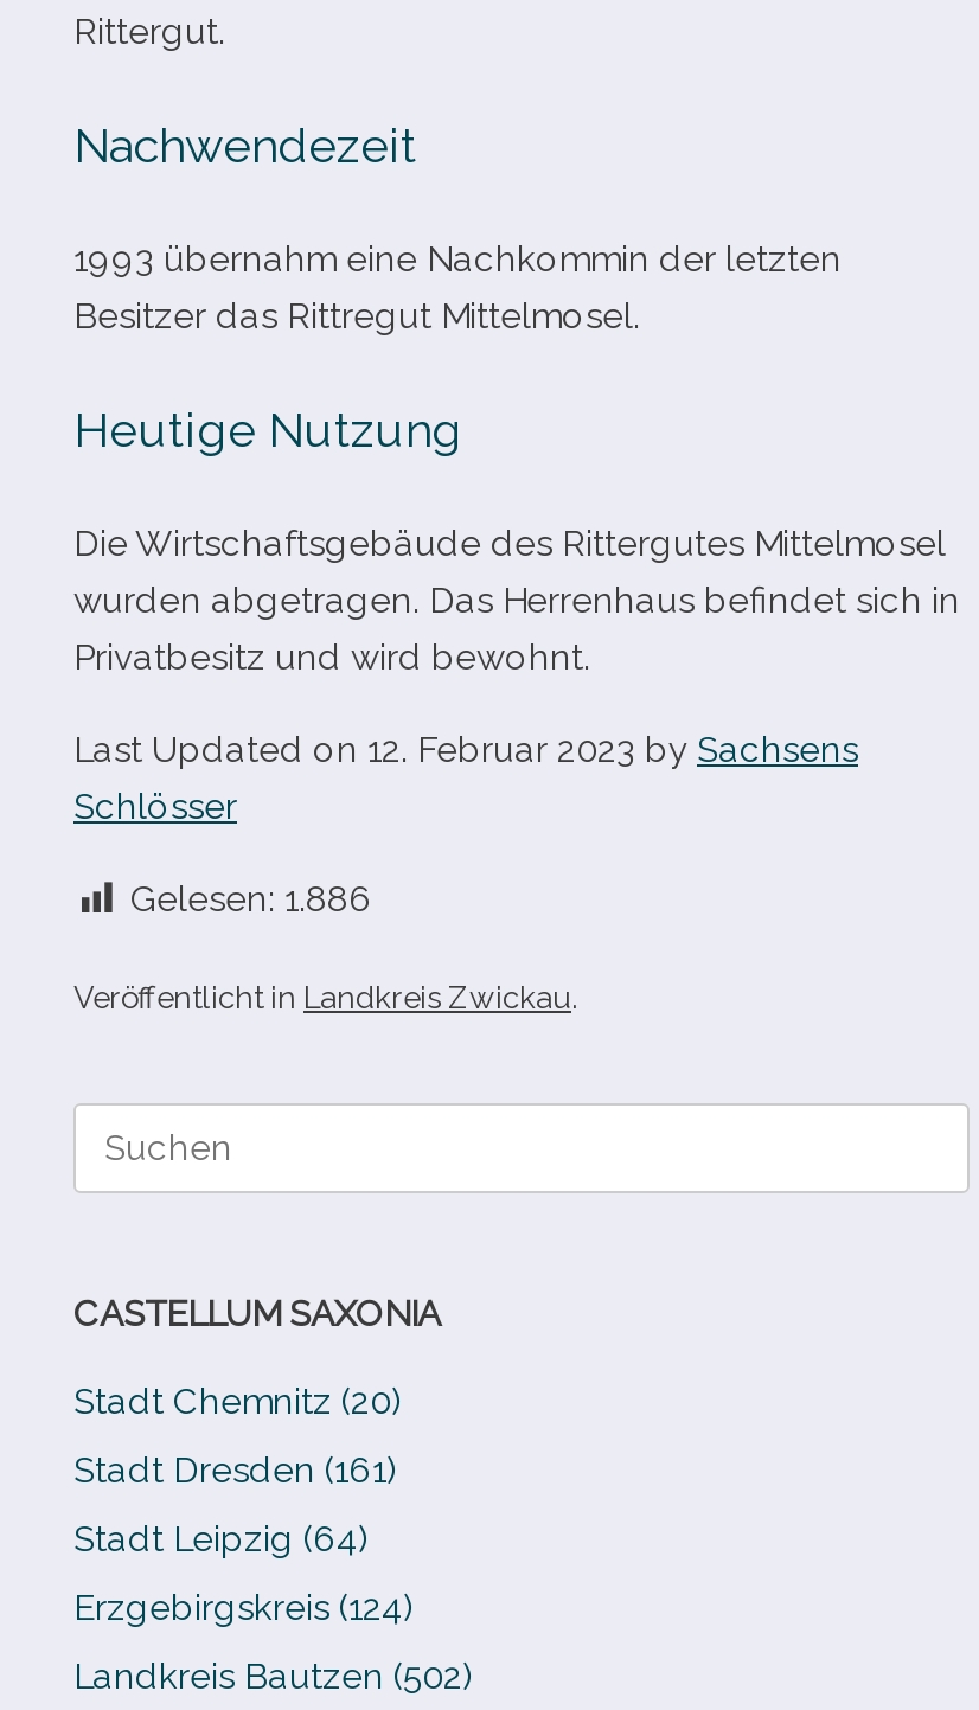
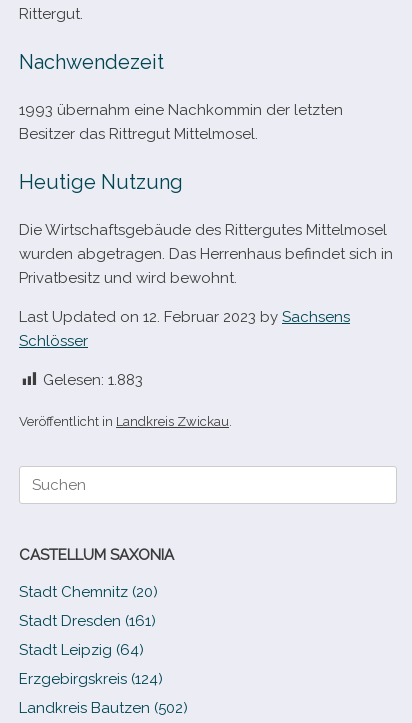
- Gelesen: 1.886
+ Gelesen: 1.883
